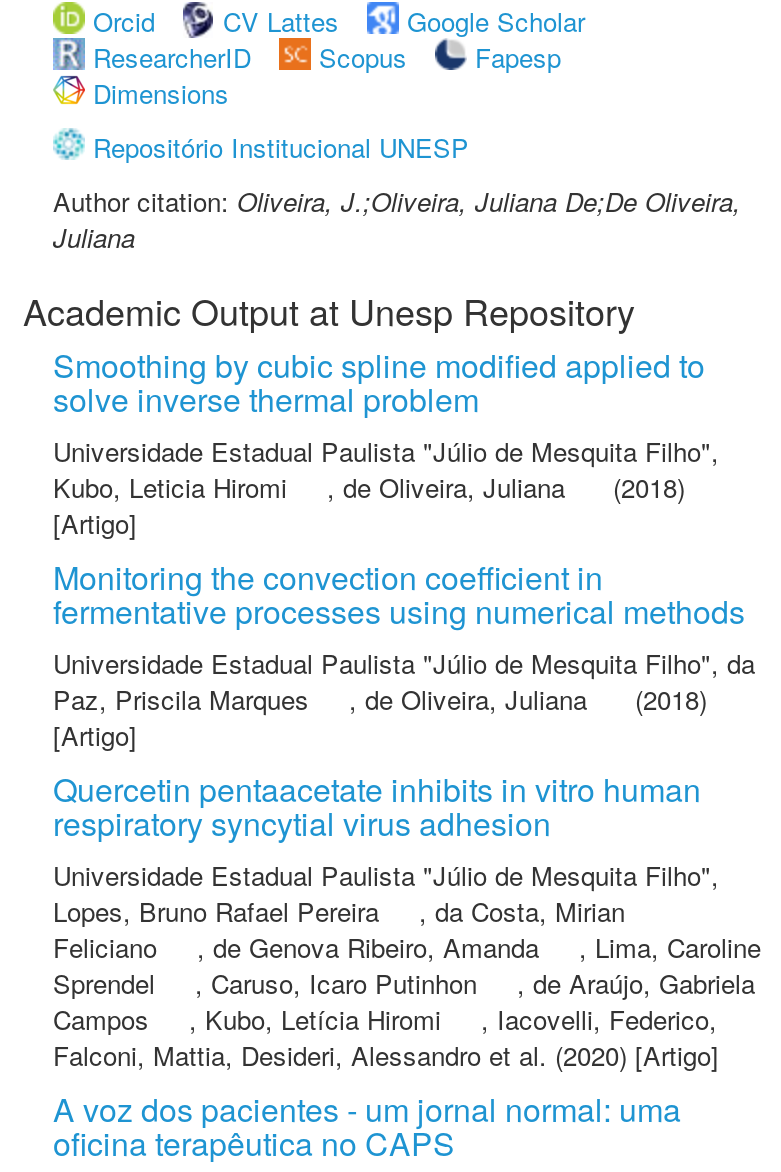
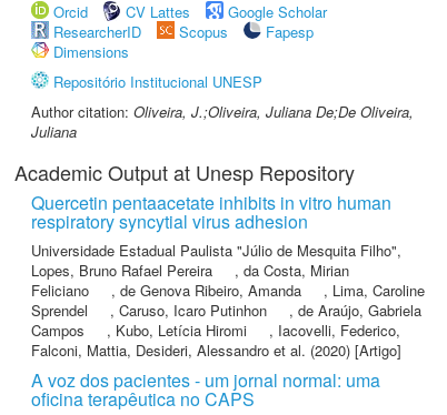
- Smoothing by cubic spline modified applied to
- solve inverse thermal problem
- Universidade Estadual Paulista "Júlio de Mesquita Filho",
- Kubo, Leticia Hiromi
- , de Oliveira, Juliana
- (2018)
- [Artigo]
- Monitoring the convection coefficient in
- fermentative processes using numerical methods
- Universidade Estadual Paulista "Júlio de Mesquita Filho", da
- Paz, Priscila Marques
- , de Oliveira, Juliana
- (2018)
- [Artigo]
